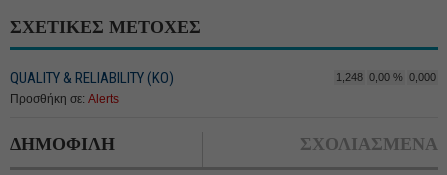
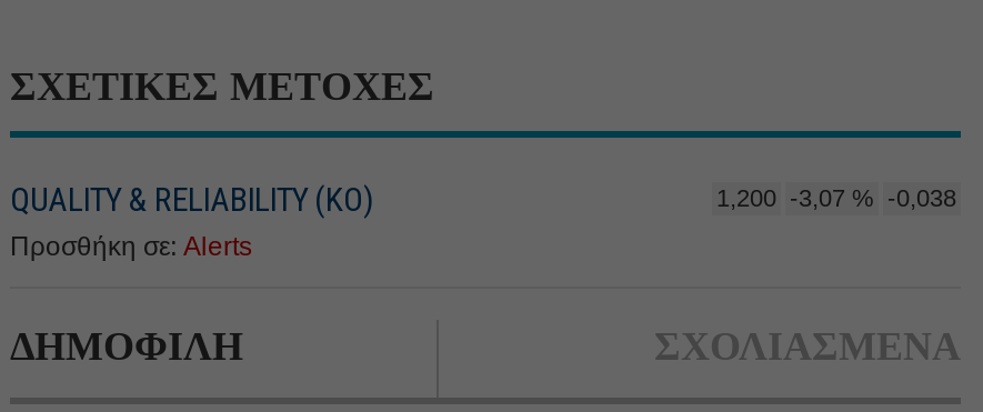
- 1,248 0,00 % 0,000
+ 1,200 -3,07 % -0,038
